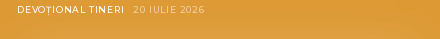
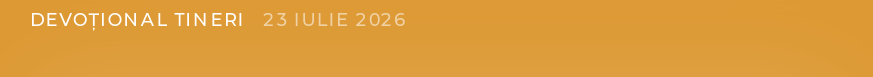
- DEVOȚIONAL TINERI 20 IULIE 2026
+ DEVOȚIONAL TINERI 23 IULIE 2026
